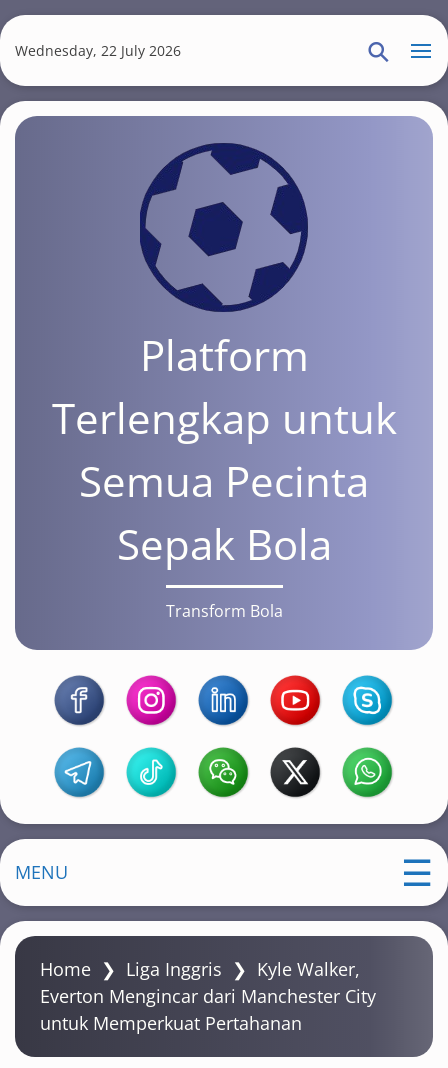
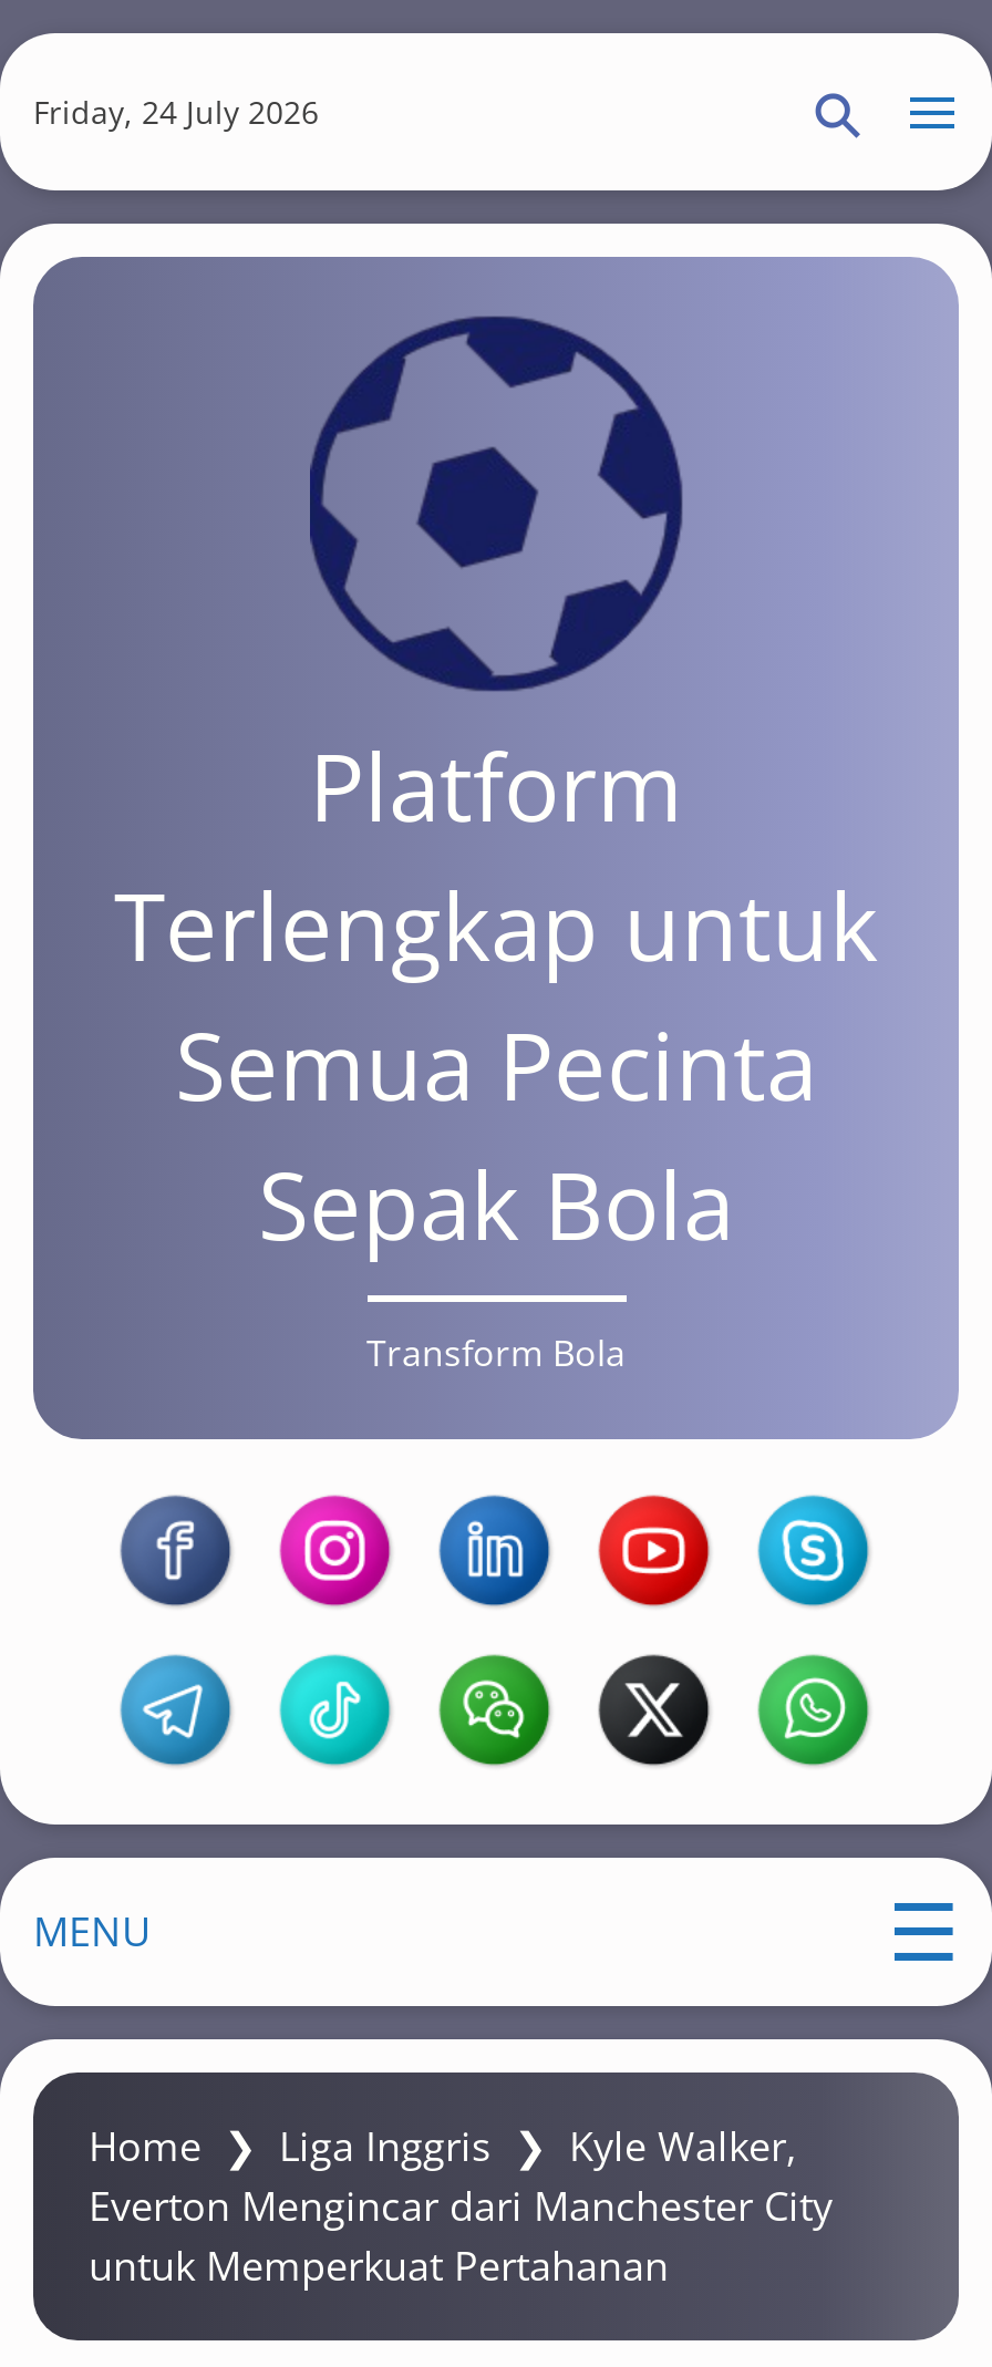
- Wednesday, 22 July 2026
+ Friday, 24 July 2026
